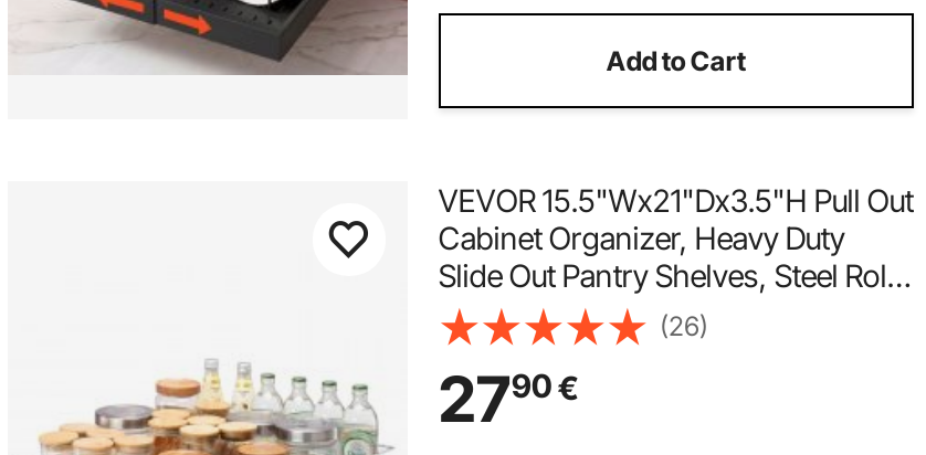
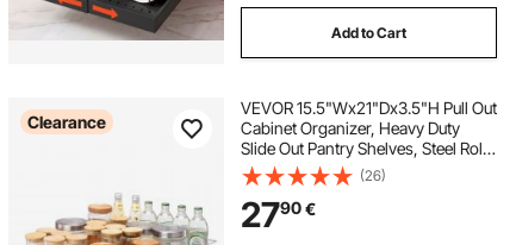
+ Clearance
